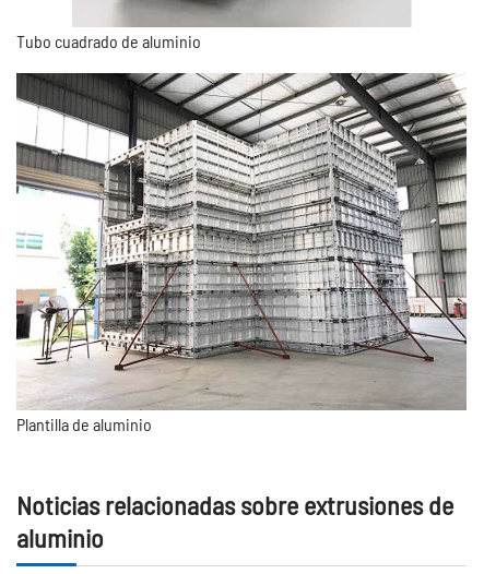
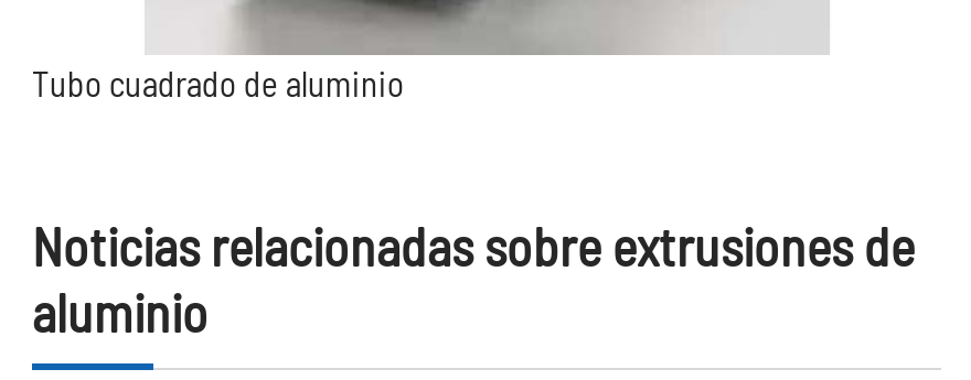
- [image]
- Plantilla de aluminio
